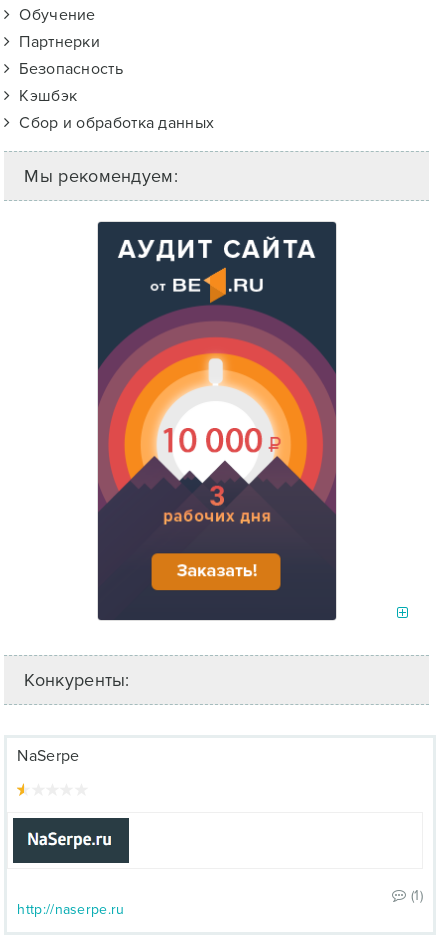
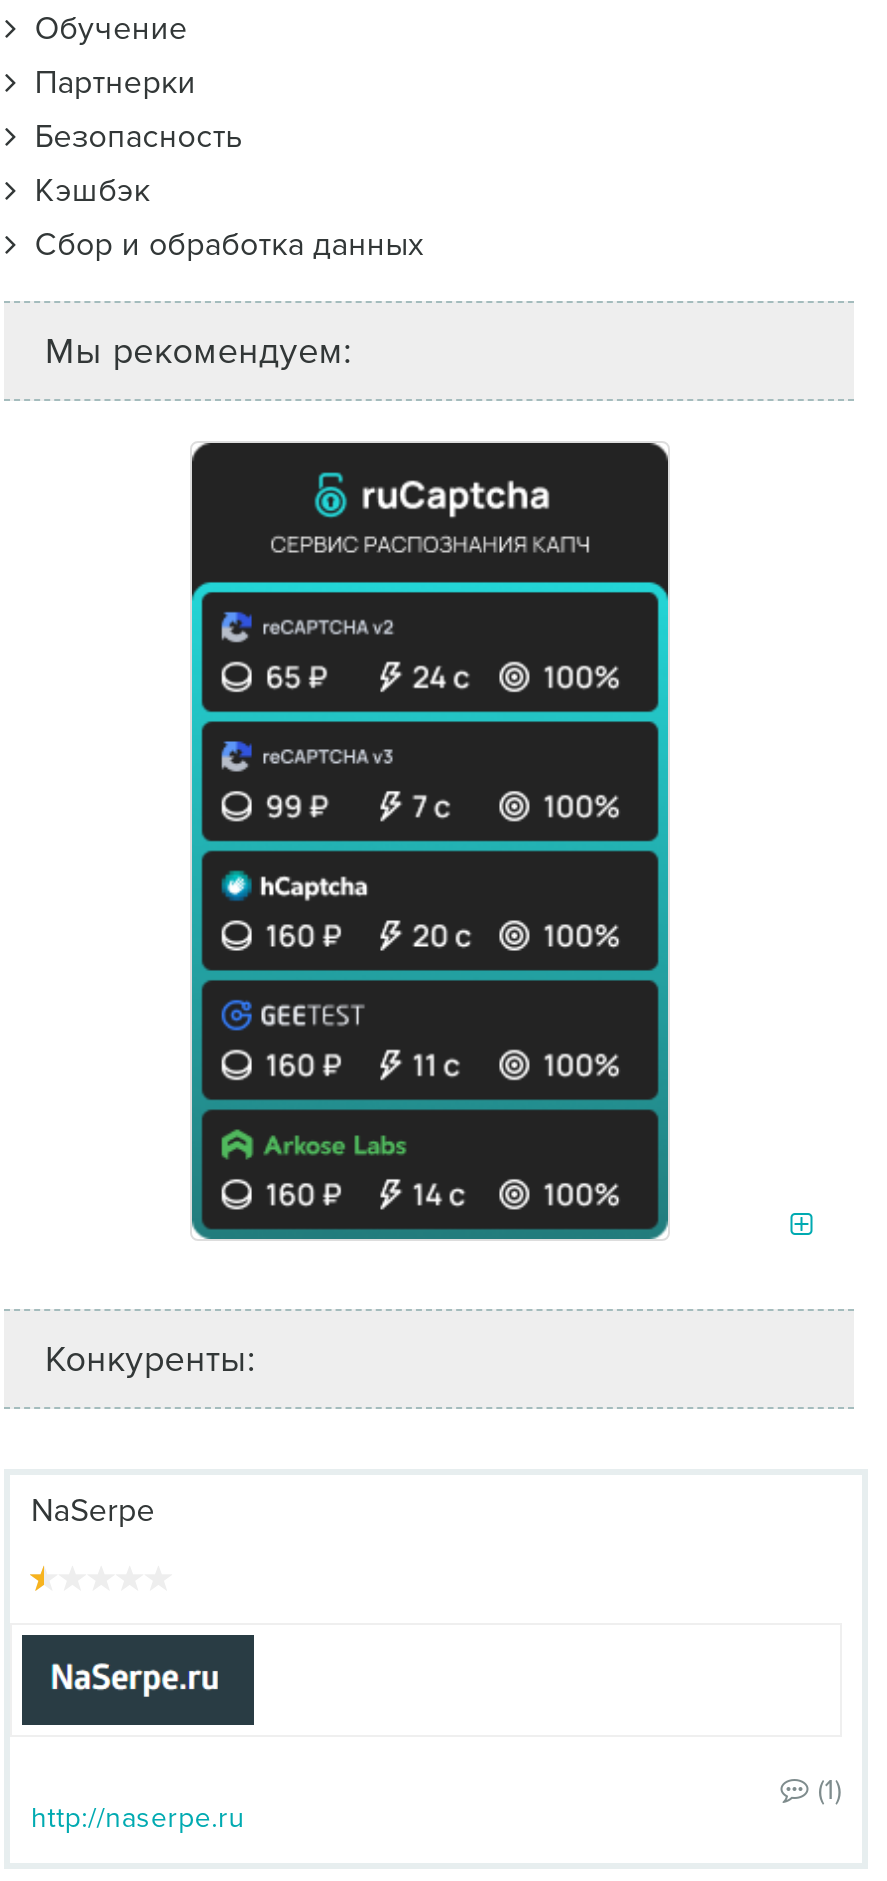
- [image]
+ [image]
